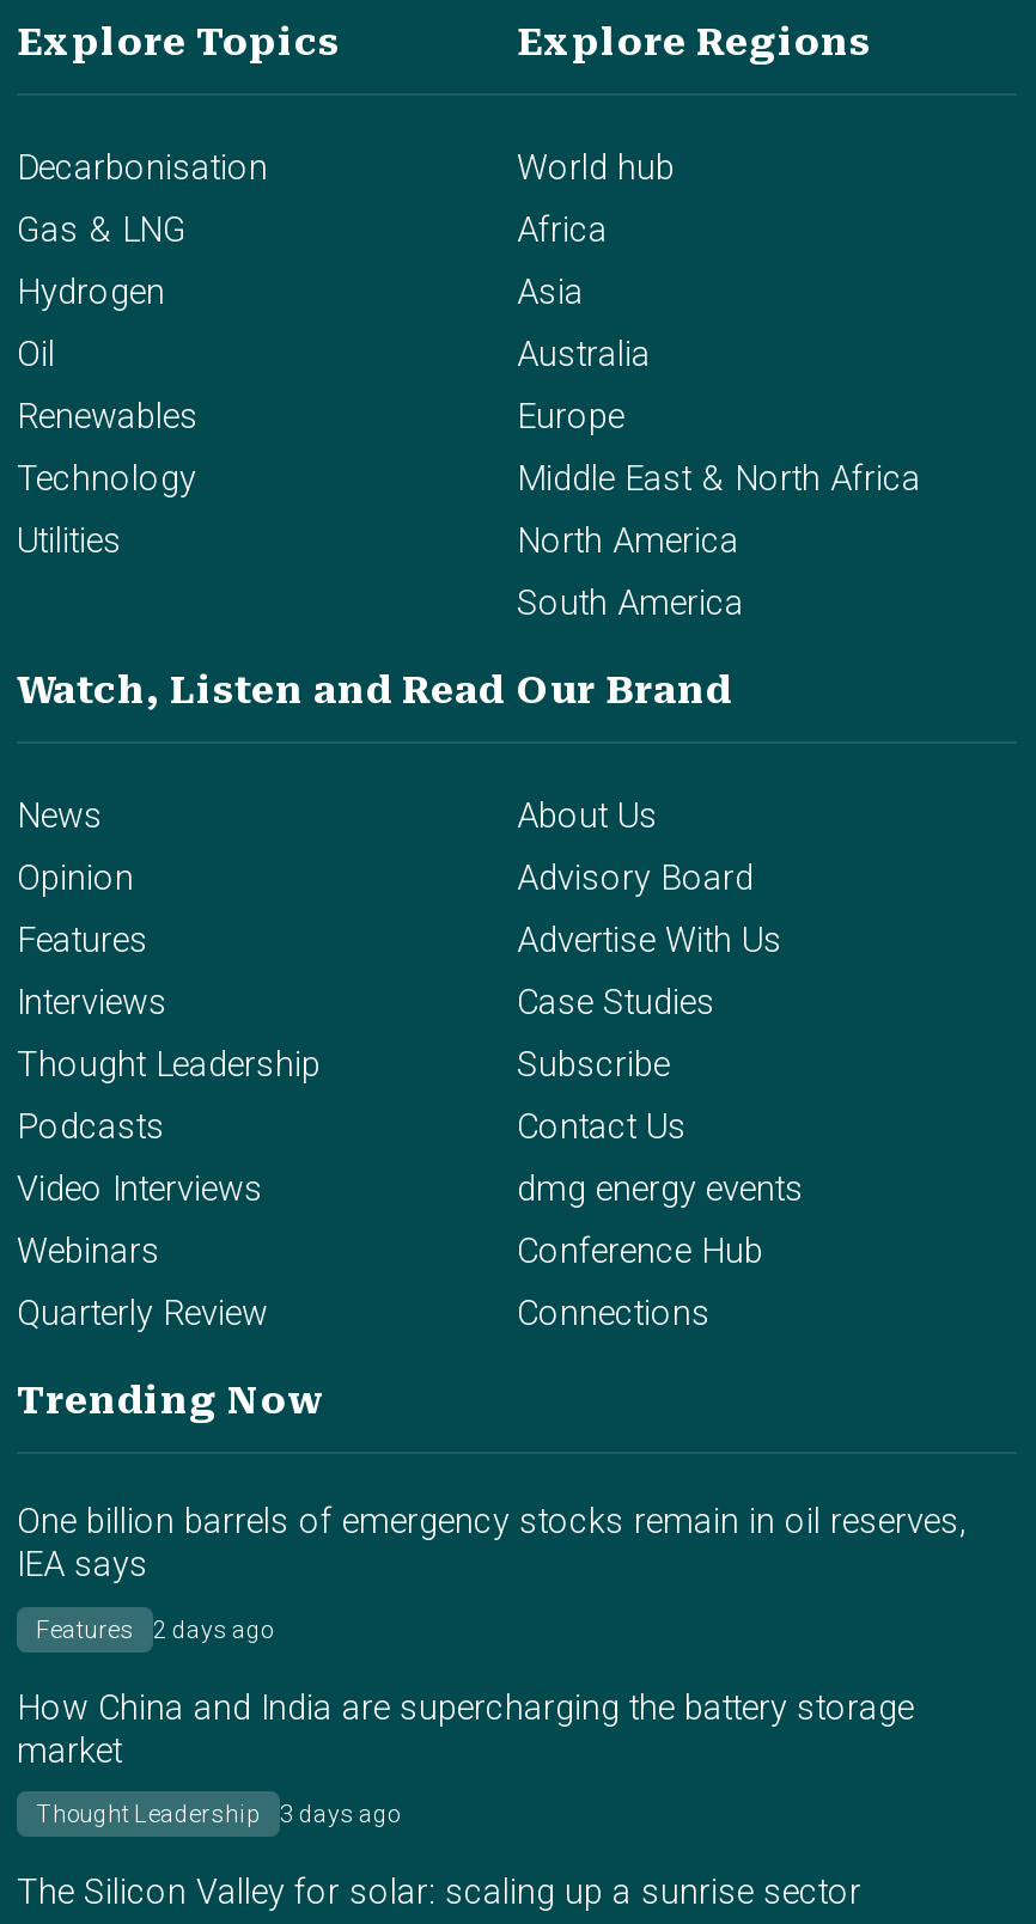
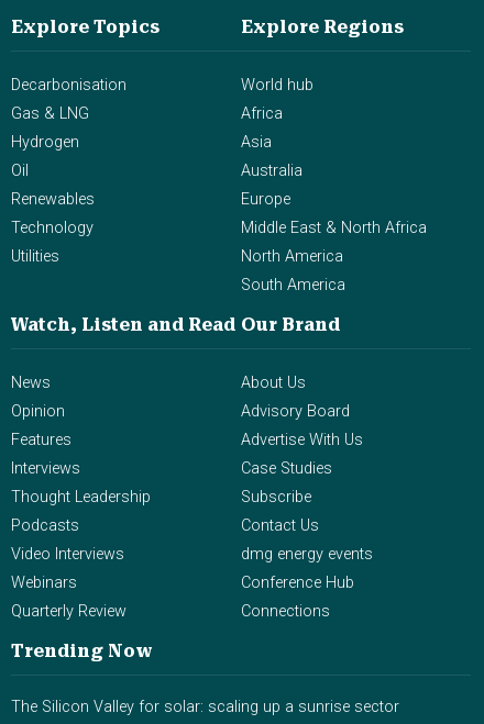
- One billion barrels of emergency stocks remain in oil reserves,
- IEA says
- Features
- 2 days ago
- How China and India are supercharging the battery storage
- market
- Thought Leadership
- 3 days ago
